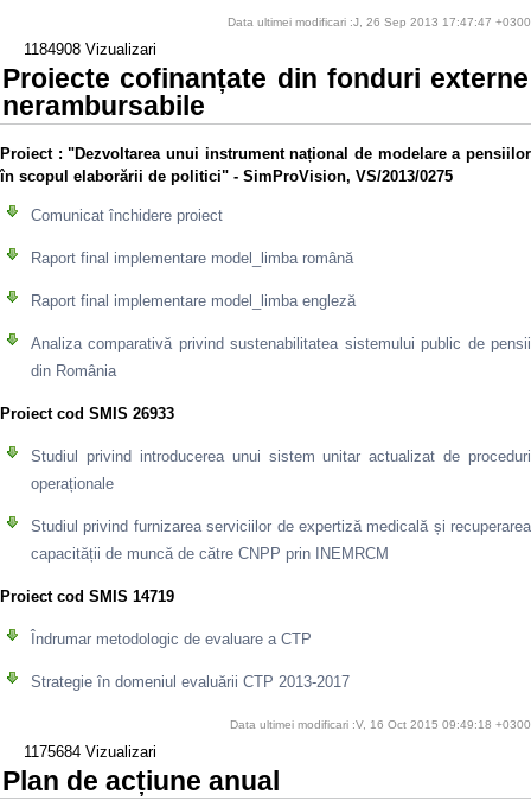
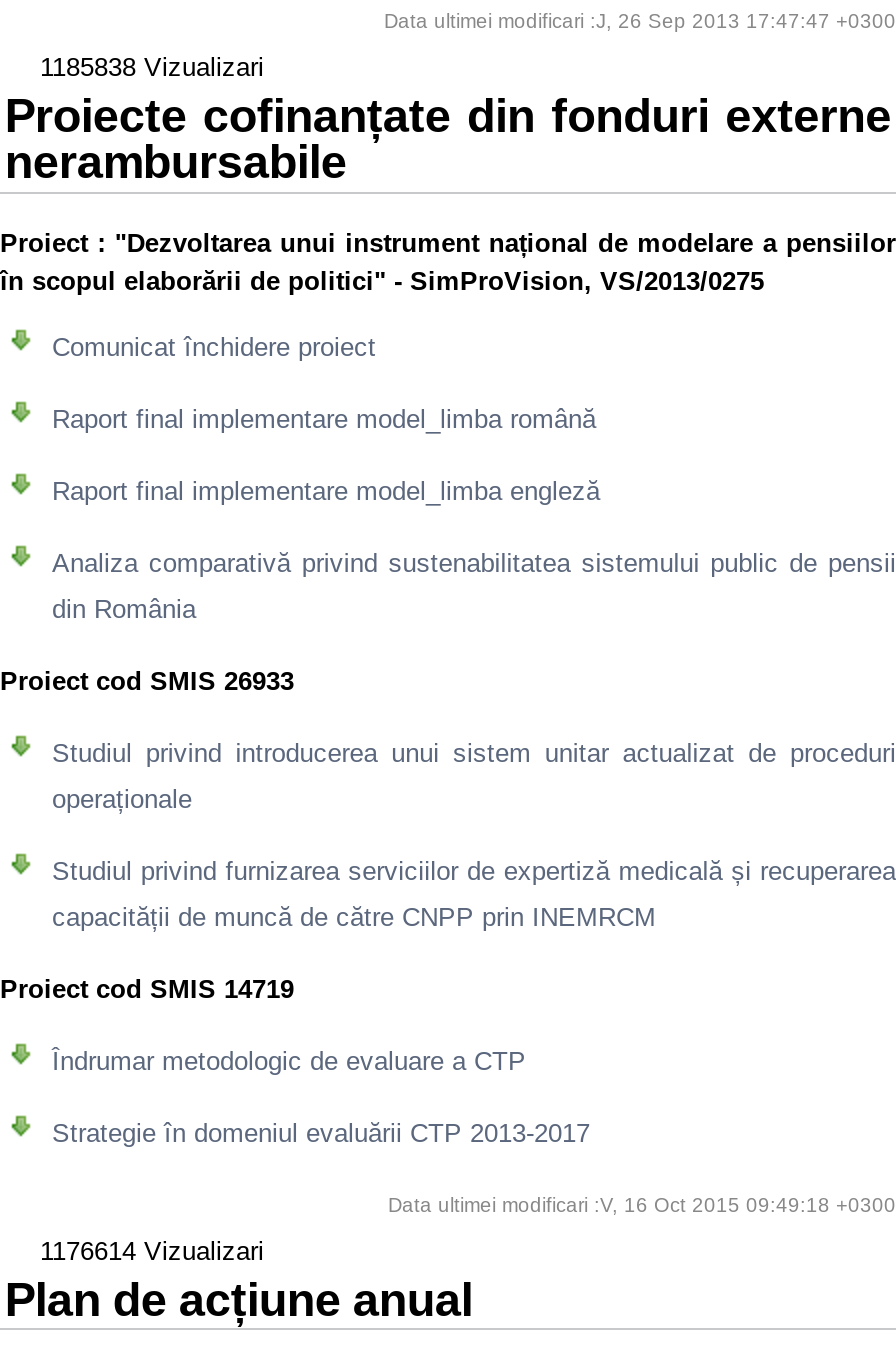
- 1184908 Vizualizari
+ 1185838 Vizualizari

- 1175684 Vizualizari
+ 1176614 Vizualizari
